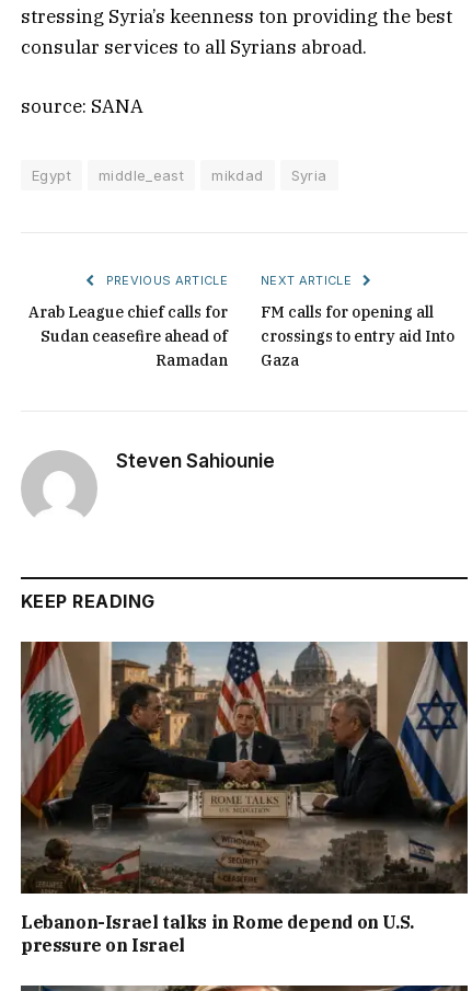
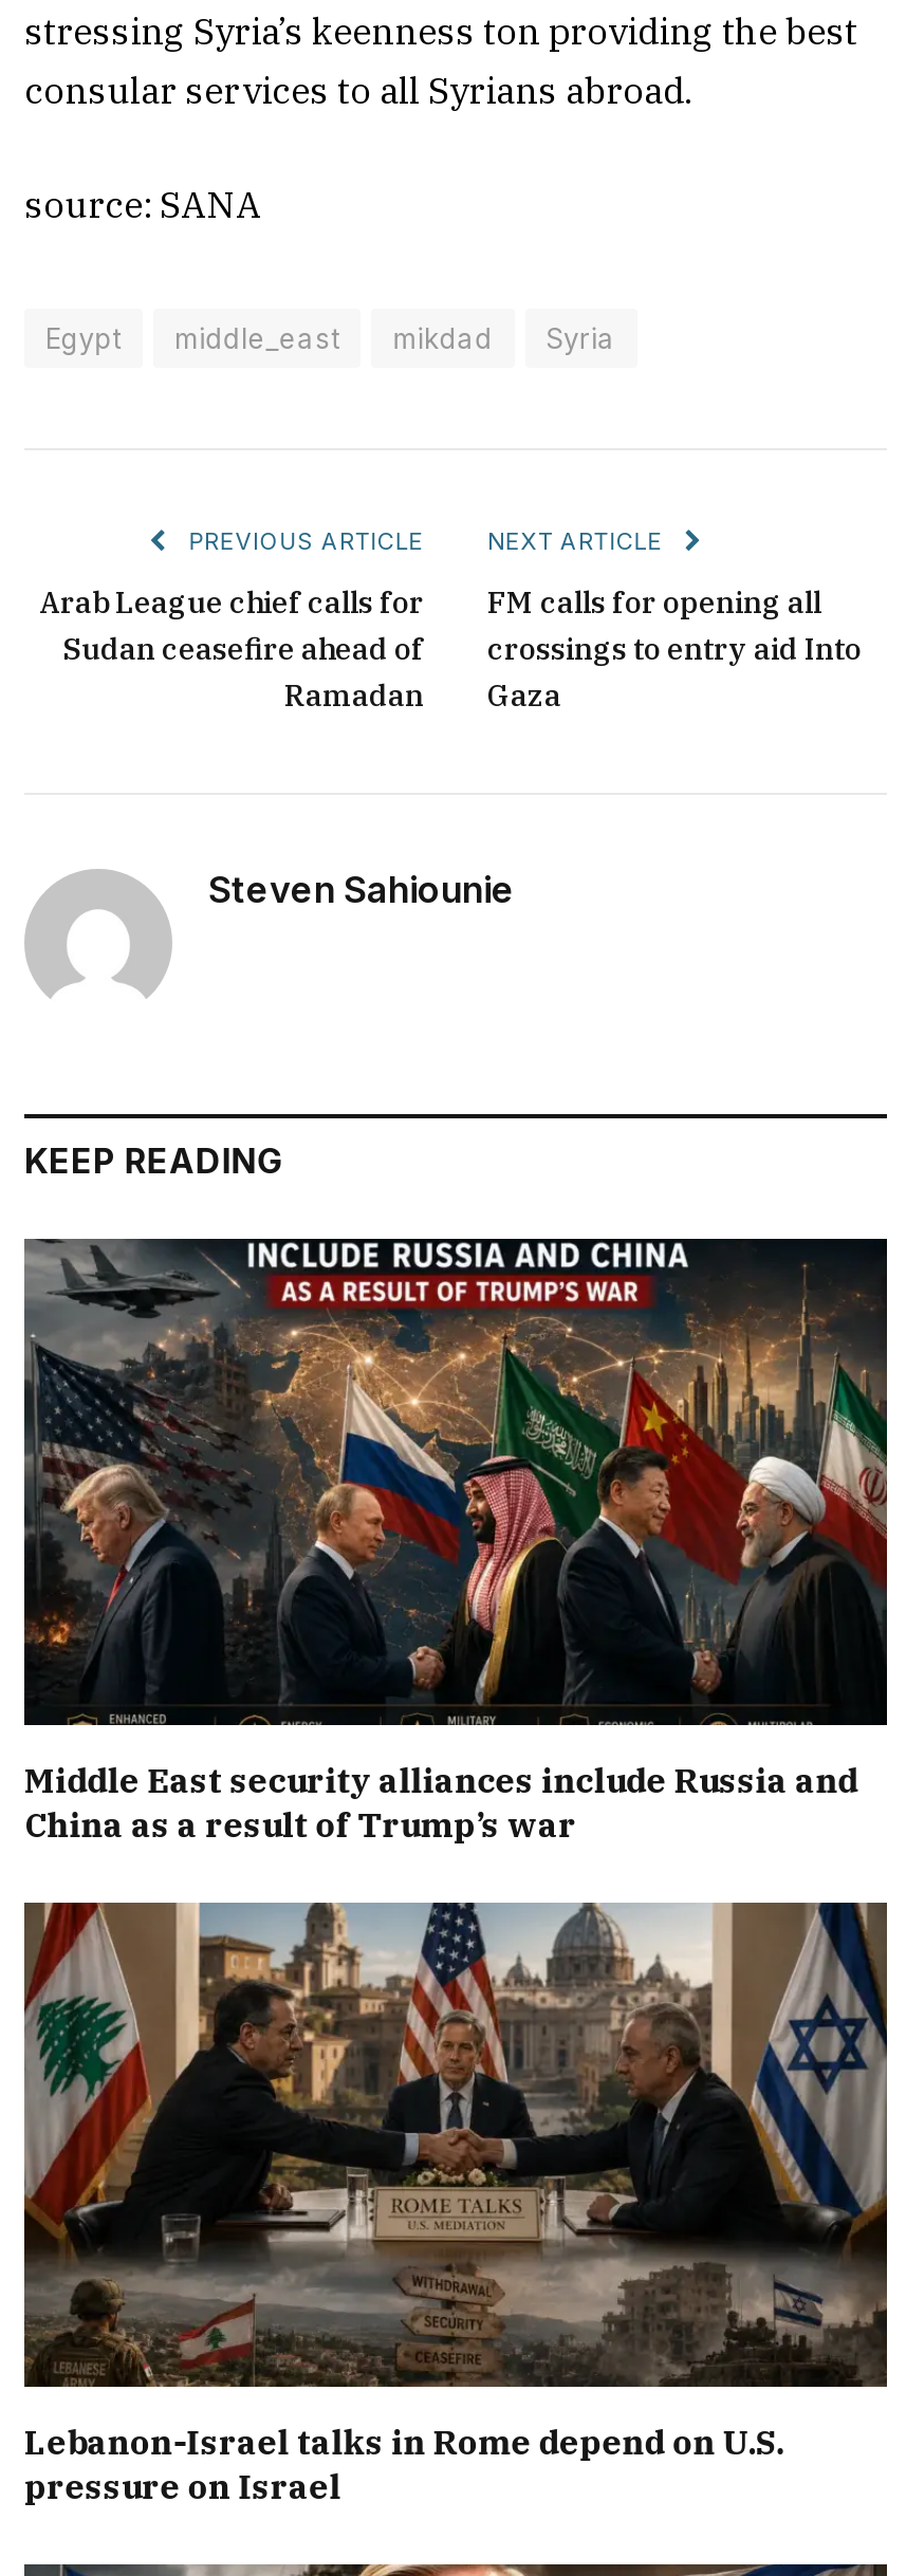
+ [image]
+ Middle East security alliances include Russia and
+ China as a result of Trump’s war
